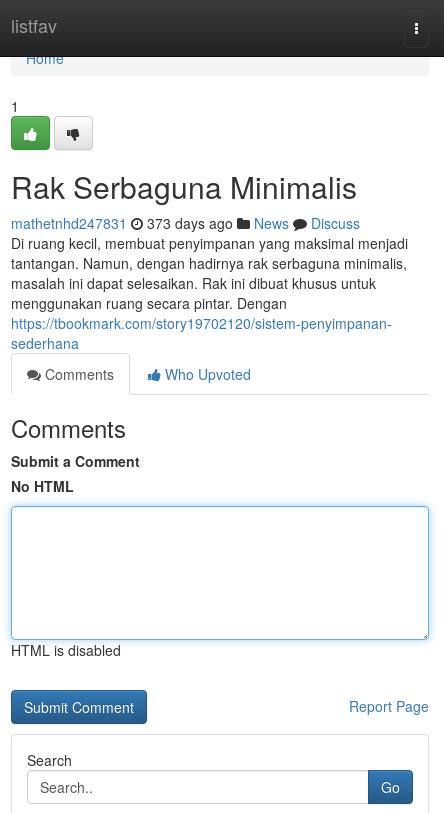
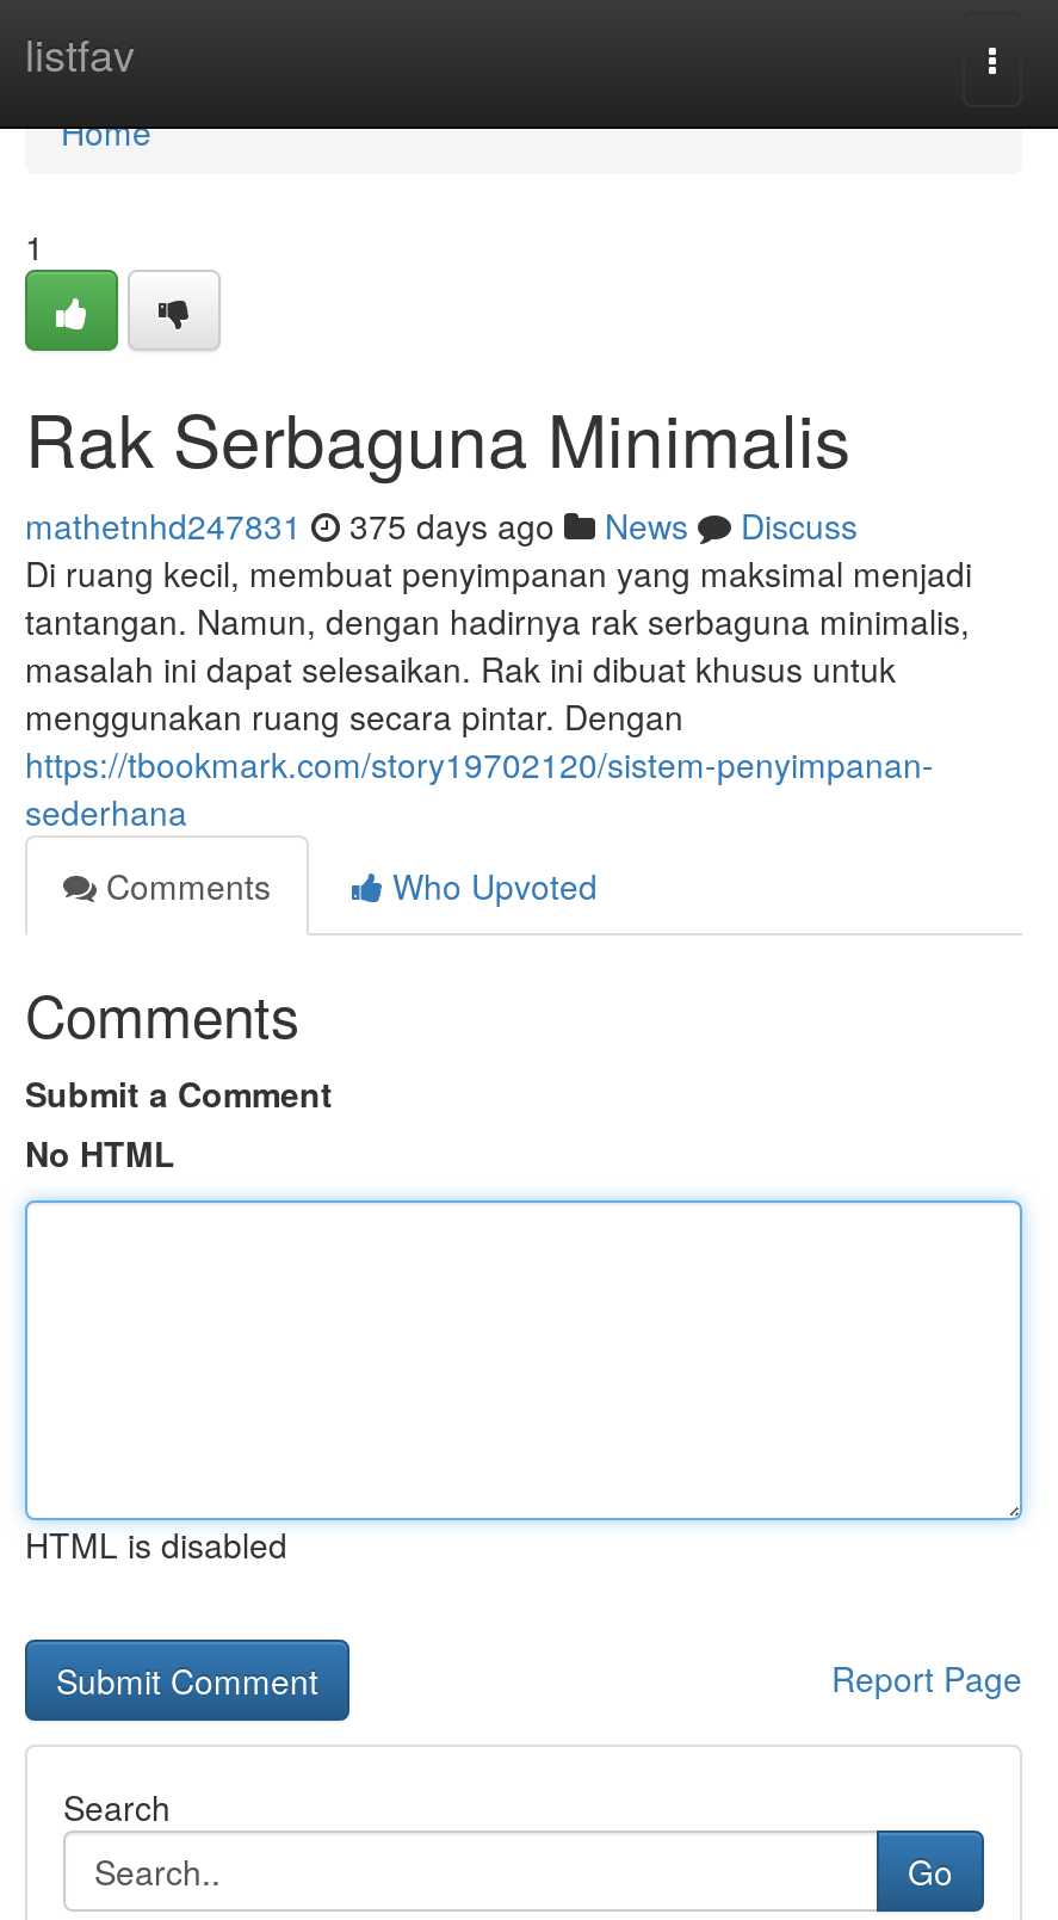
- mathetnhd247831 373 days ago News Discuss
+ mathetnhd247831 375 days ago News Discuss
